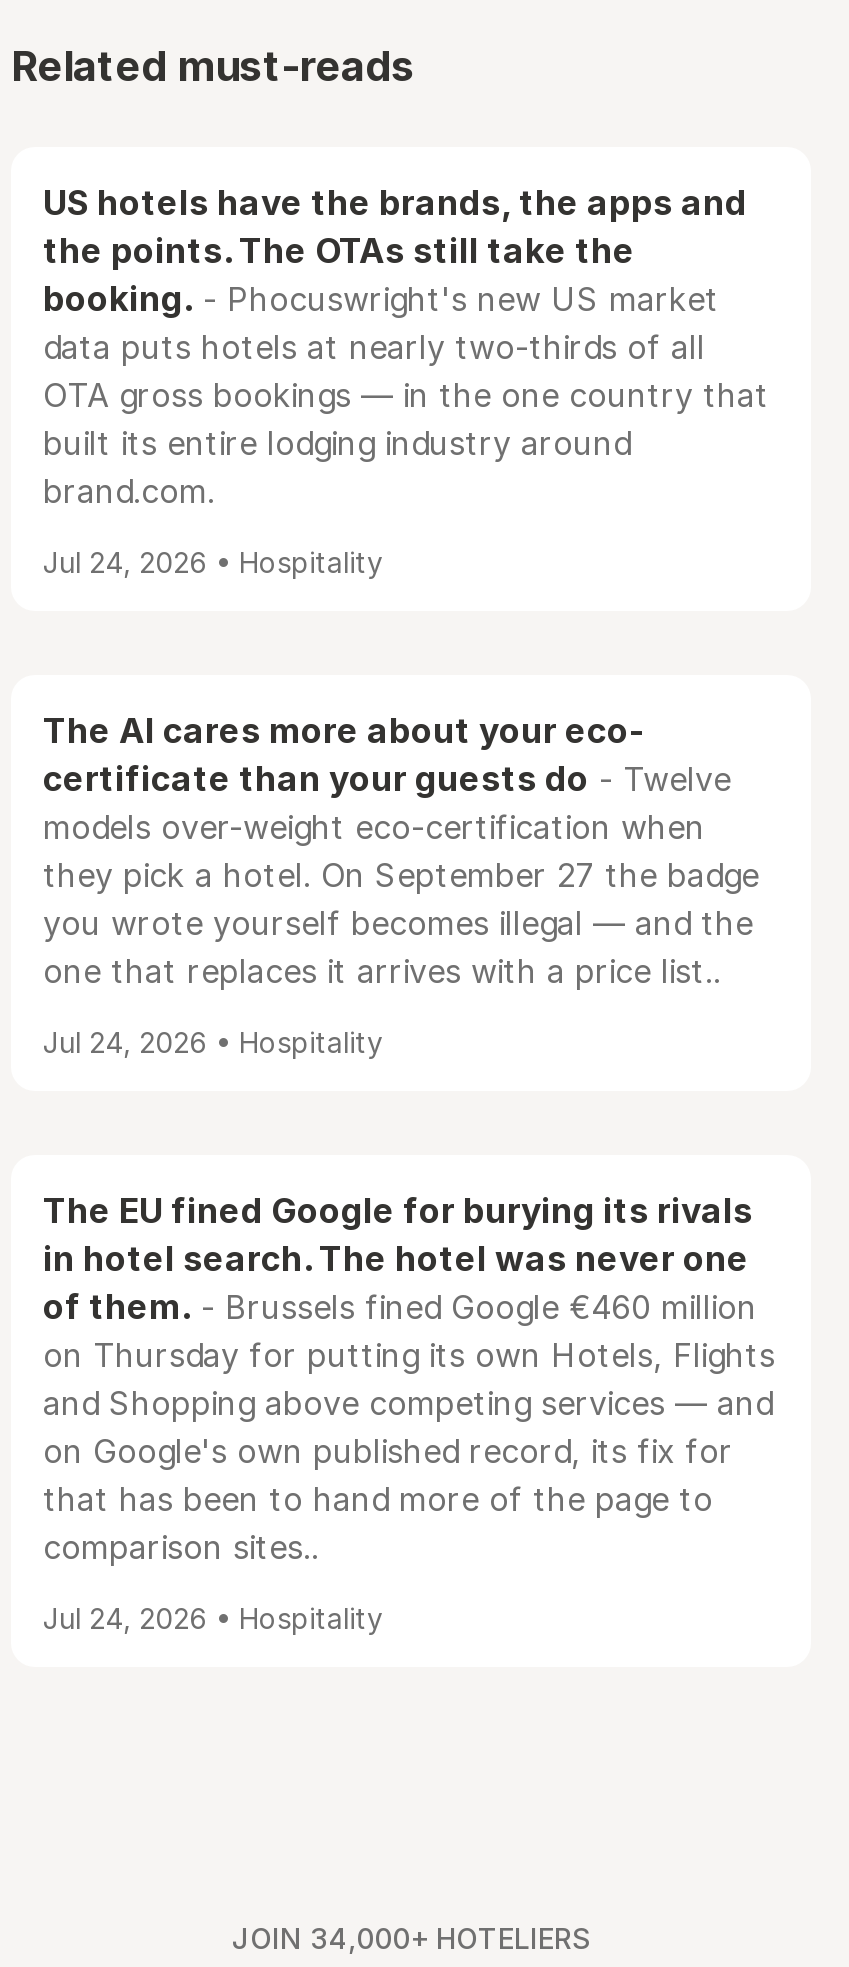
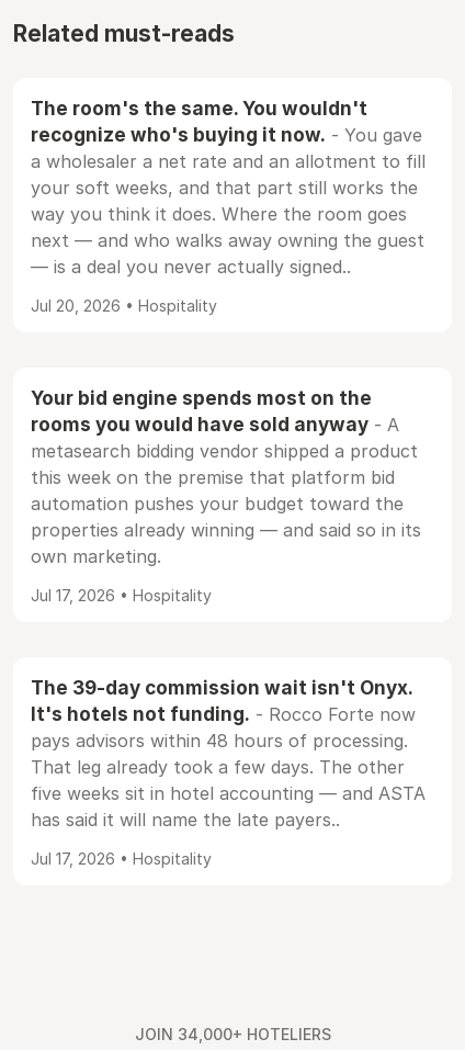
- US hotels have the brands, the apps and
- the points. The OTAs still take the
- booking. - Phocuswright's new US market
- data puts hotels at nearly two-thirds of all
- OTA gross bookings — in the one country that
- built its entire lodging industry around
- brand.com.
+ The room's the same. You wouldn't
+ recognize who's buying it now. - You gave
+ a wholesaler a net rate and an allotment to fill
+ your soft weeks, and that part still works the
+ way you think it does. Where the room goes
+ next — and who walks away owning the guest
+ — is a deal you never actually signed..

- Jul 24, 2026 • Hospitality
+ Jul 20, 2026 • Hospitality

- The AI cares more about your eco-
- certificate than your guests do - Twelve
- models over-weight eco-certification when
- they pick a hotel. On September 27 the badge
- you wrote yourself becomes illegal — and the
- one that replaces it arrives with a price list..
+ Your bid engine spends most on the
+ rooms you would have sold anyway - A
+ metasearch bidding vendor shipped a product
+ this week on the premise that platform bid
+ automation pushes your budget toward the
+ properties already winning — and said so in its
+ own marketing.

- Jul 24, 2026 • Hospitality
+ Jul 17, 2026 • Hospitality

- The EU fined Google for burying its rivals
- in hotel search. The hotel was never one
- of them. - Brussels fined Google €460 million
- on Thursday for putting its own Hotels, Flights
- and Shopping above competing services — and
- on Google's own published record, its fix for
- that has been to hand more of the page to
- comparison sites..
+ The 39-day commission wait isn't Onyx.
+ It's hotels not funding. - Rocco Forte now
+ pays advisors within 48 hours of processing.
+ That leg already took a few days. The other
+ five weeks sit in hotel accounting — and ASTA
+ has said it will name the late payers..

- Jul 24, 2026 • Hospitality
+ Jul 17, 2026 • Hospitality
